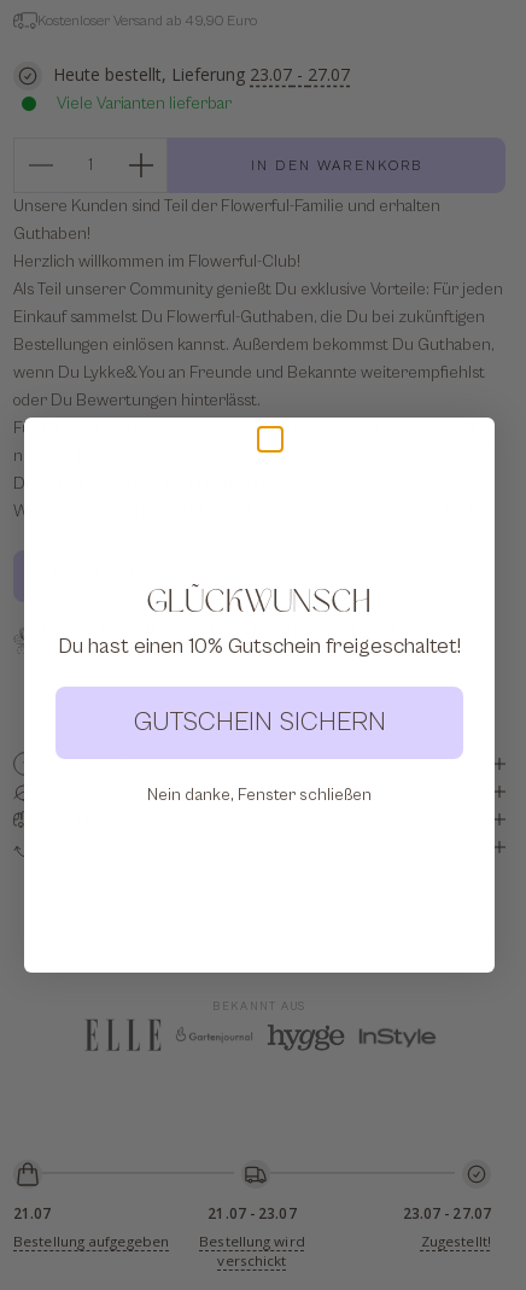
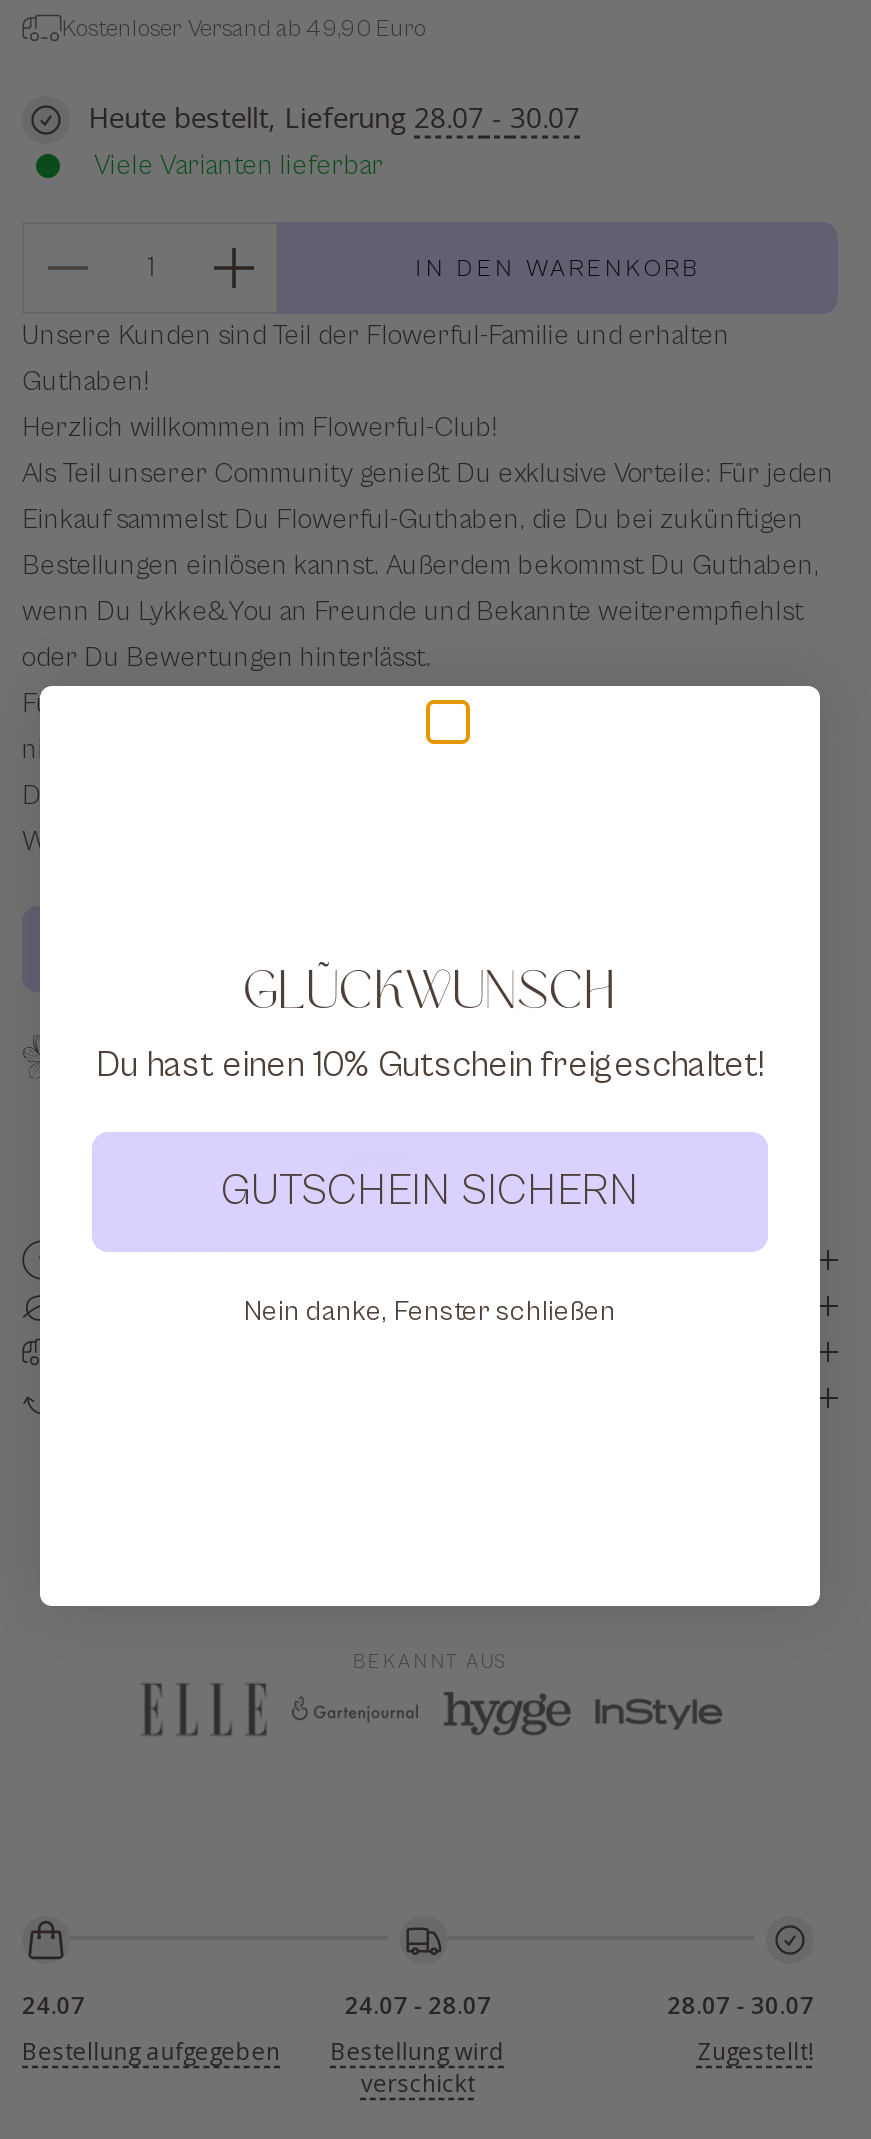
- Heute bestellt, Lieferung 23.07 - 27.07
+ Heute bestellt, Lieferung 28.07 - 30.07

- 21.07
+ 24.07

- 21.07 - 23.07
+ 24.07 - 28.07

- 23.07 - 27.07
+ 28.07 - 30.07
